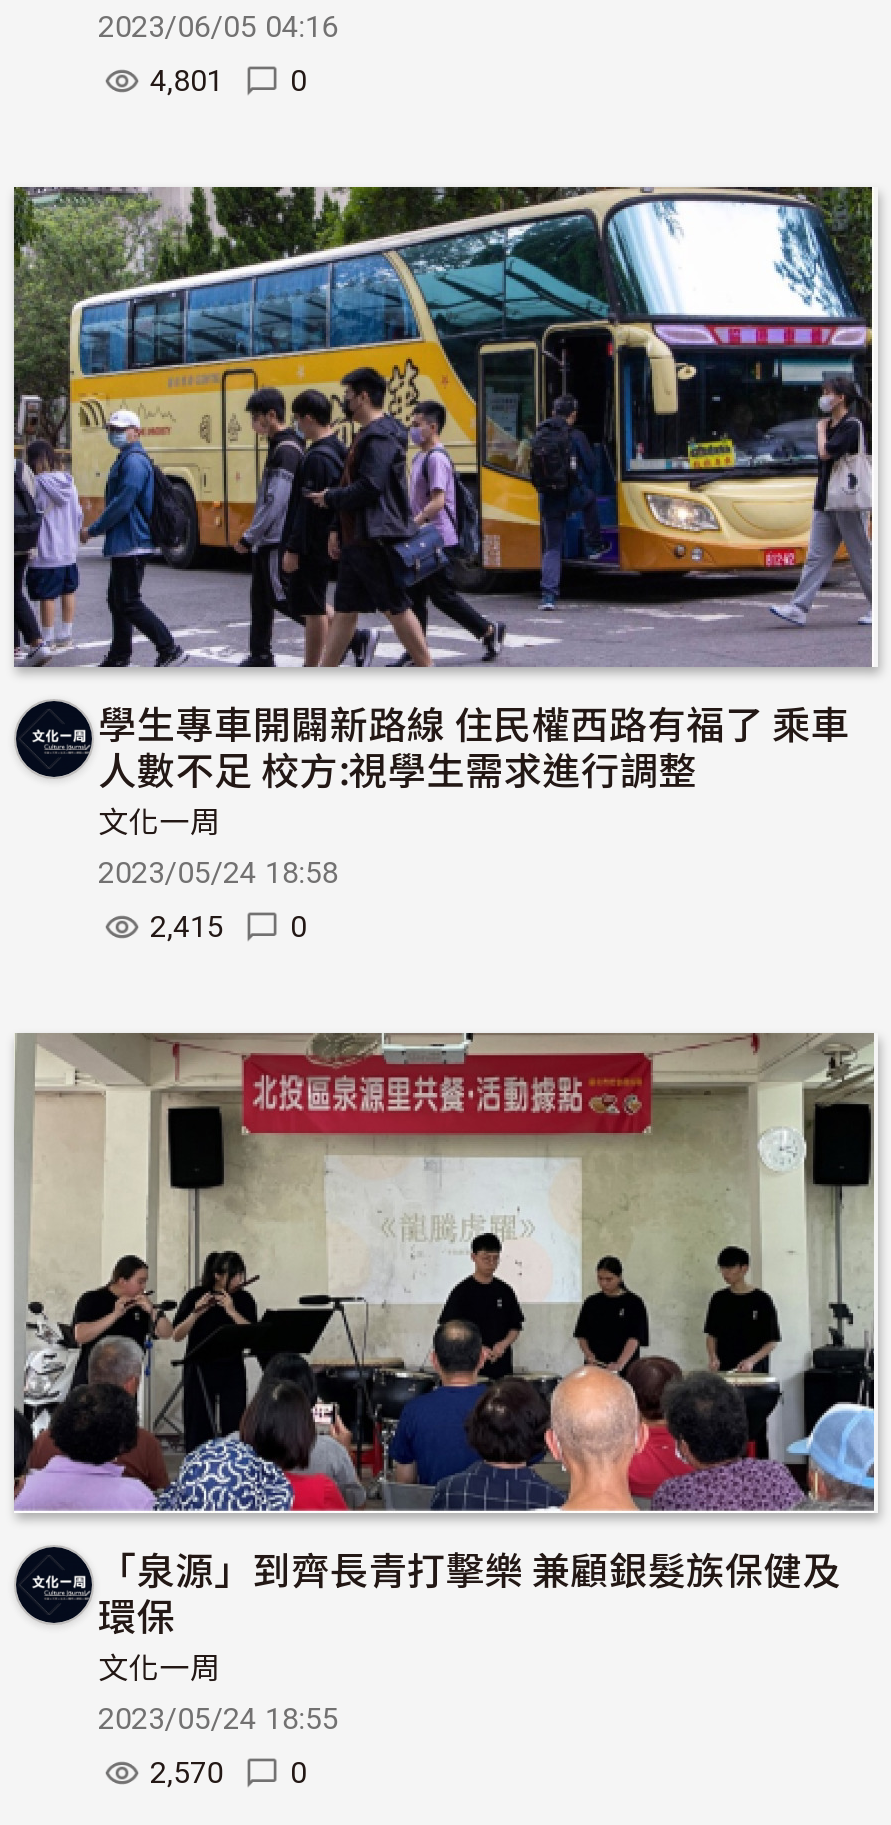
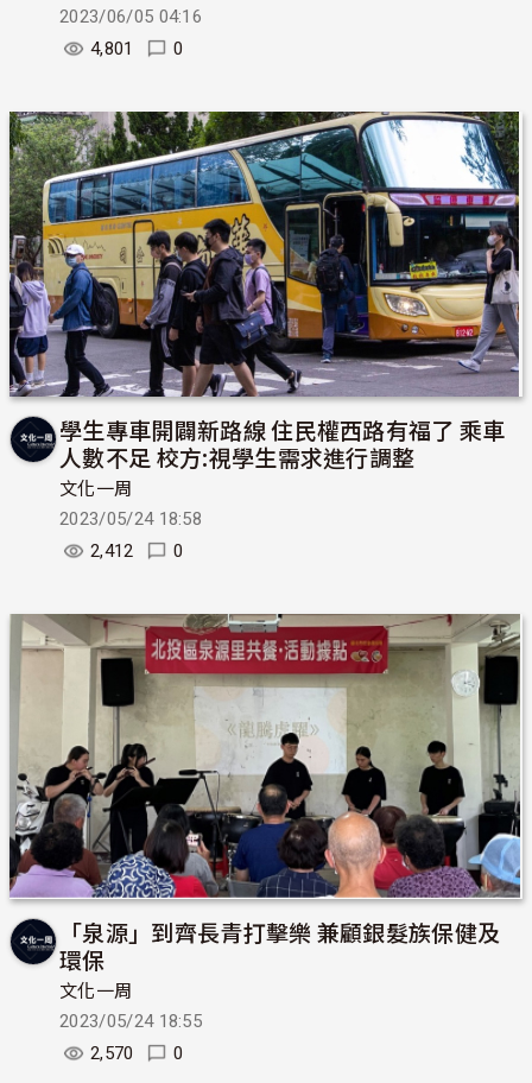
- 2,415 0
+ 2,412 0
